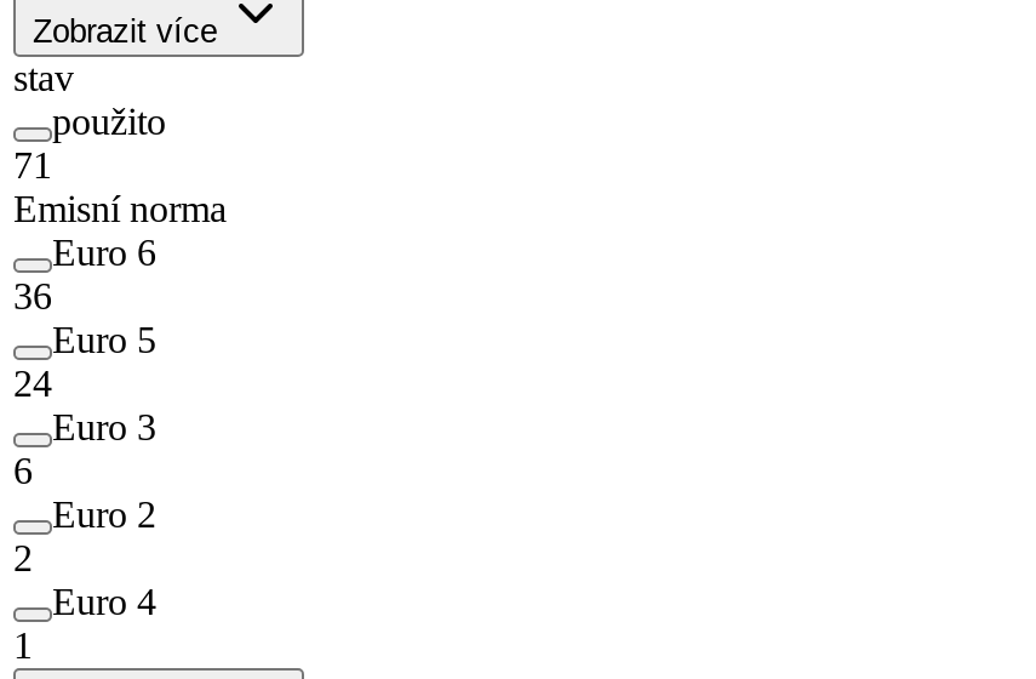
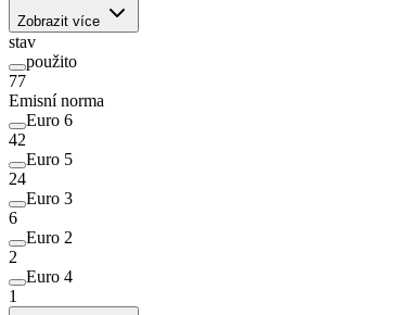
- 71
+ 77

- 36
+ 42
